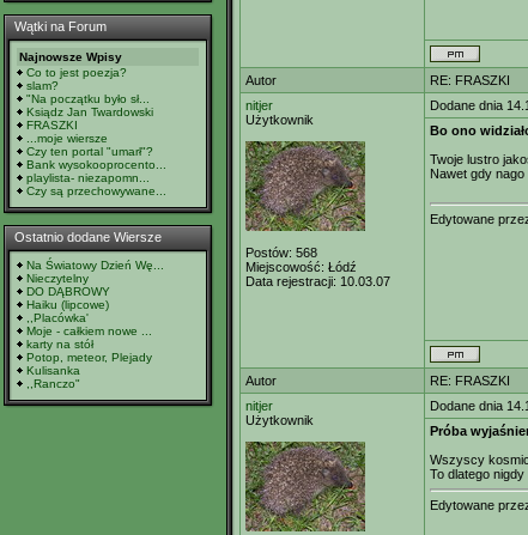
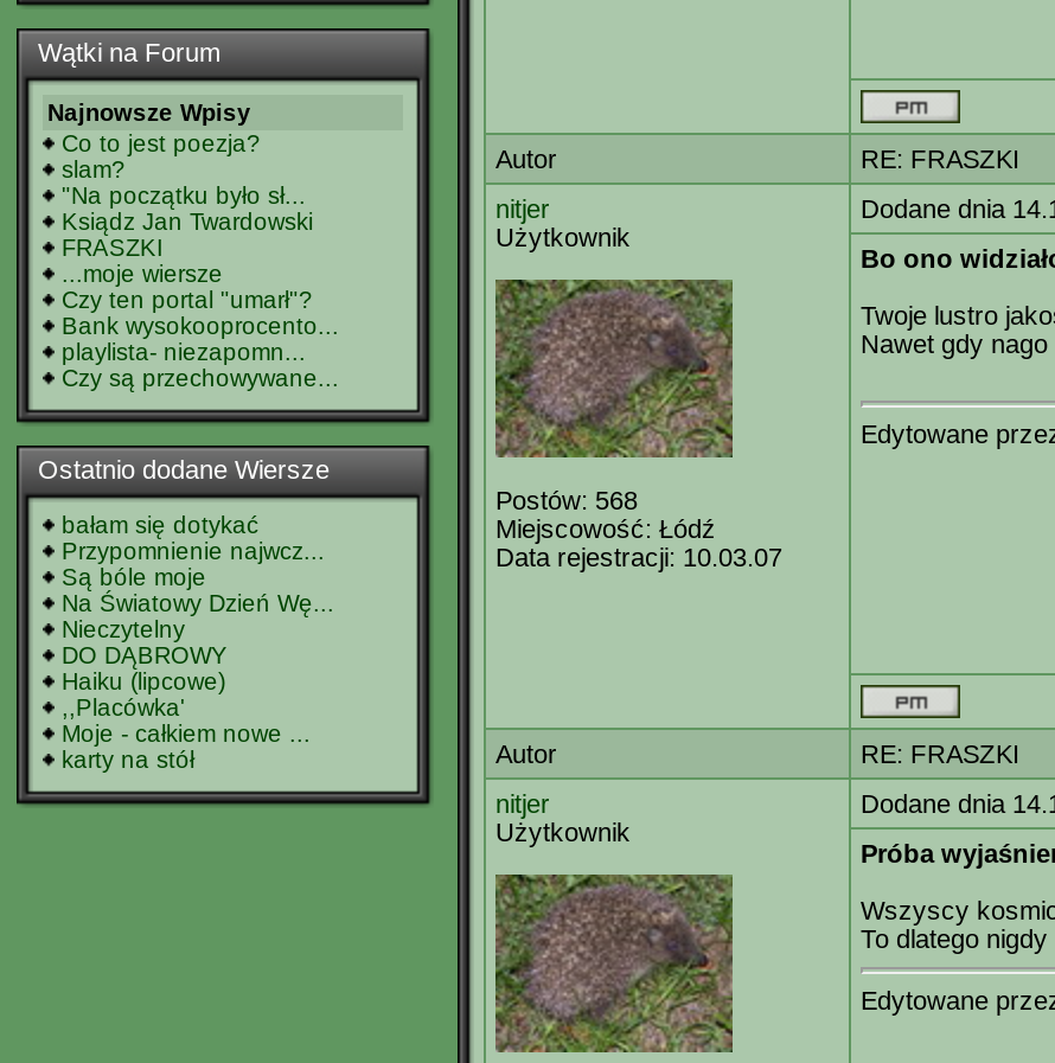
+ bałam się dotykać
+ Przypomnienie najwcz...
+ Są bóle moje

moved down: Na Światowy Dzień Wę... | Nieczytelny | DO DĄBROWY | Haiku (lipcowe) | ,,Placówka' | Moje - całkiem nowe ... | karty na stół

- Potop, meteor, Plejady
- Kulisanka
- ,,Ranczo"
